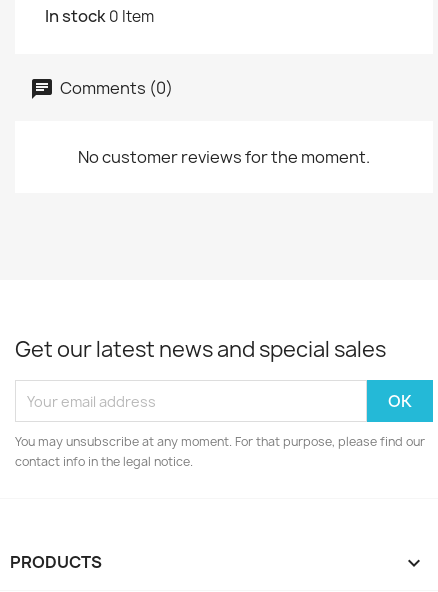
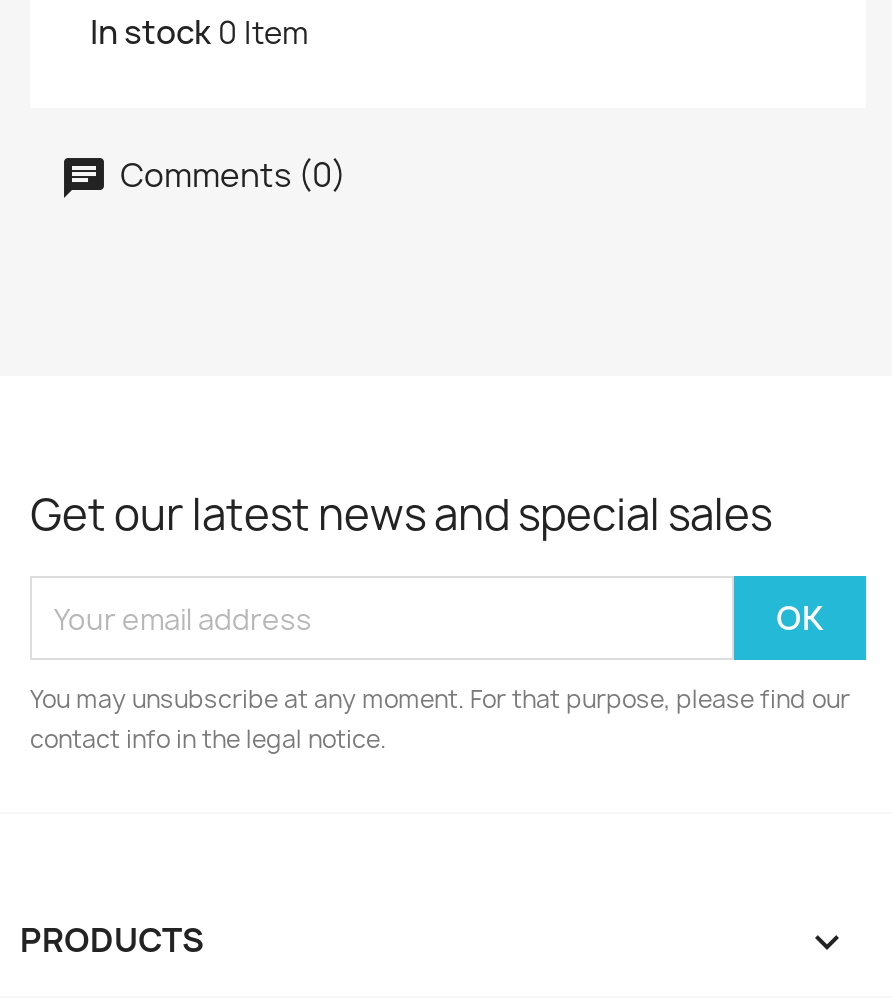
- No customer reviews for the moment.
